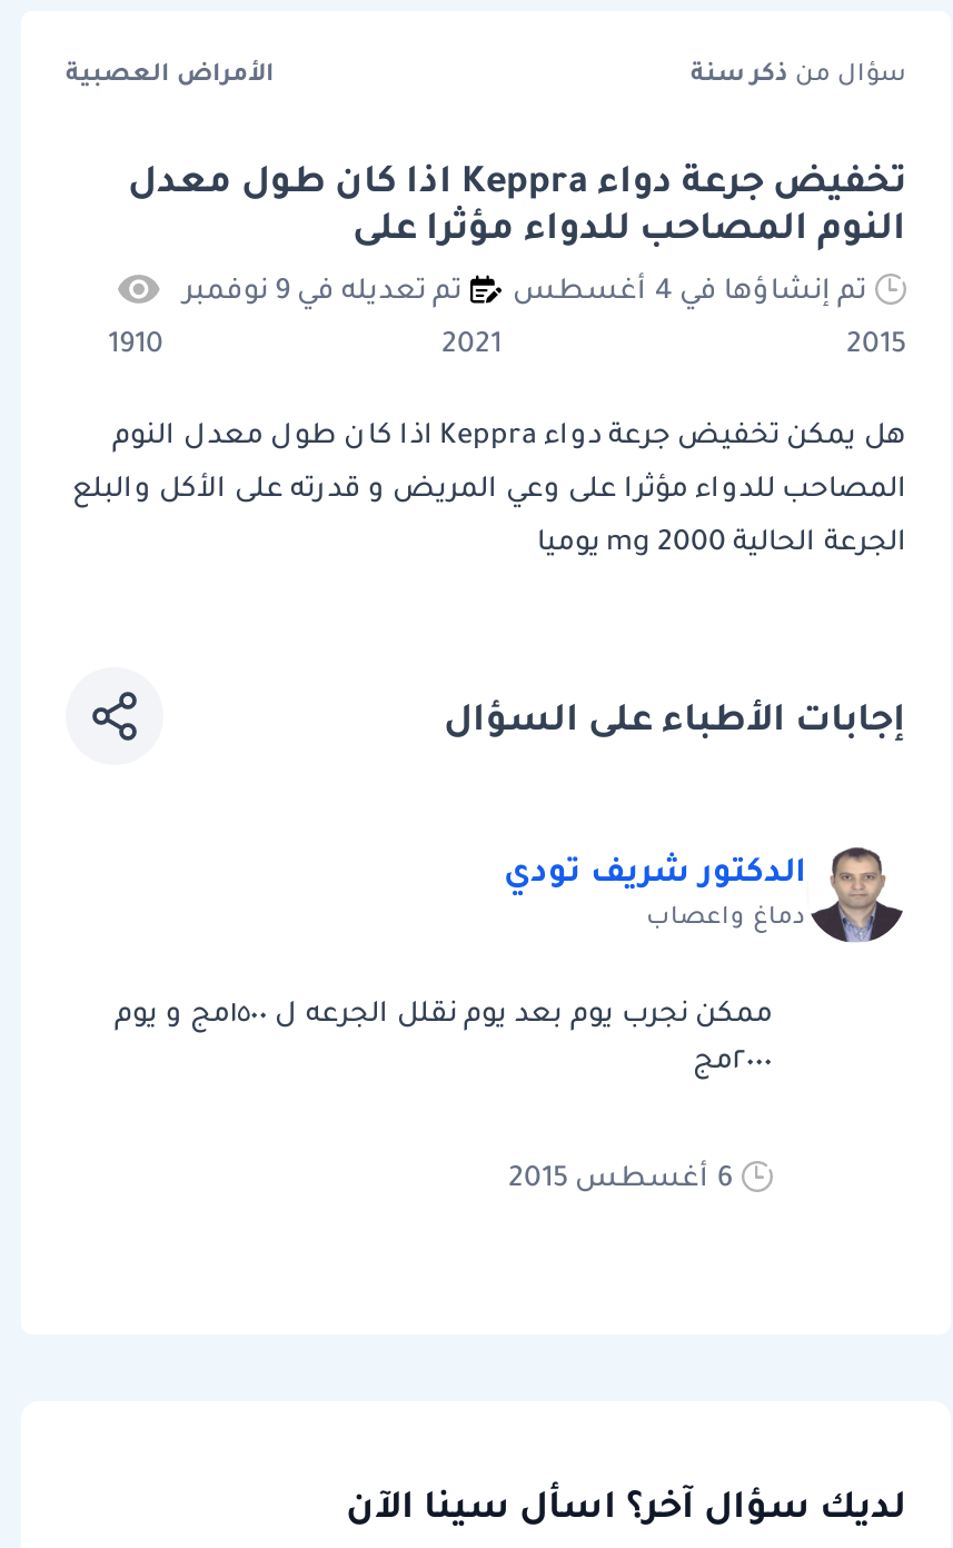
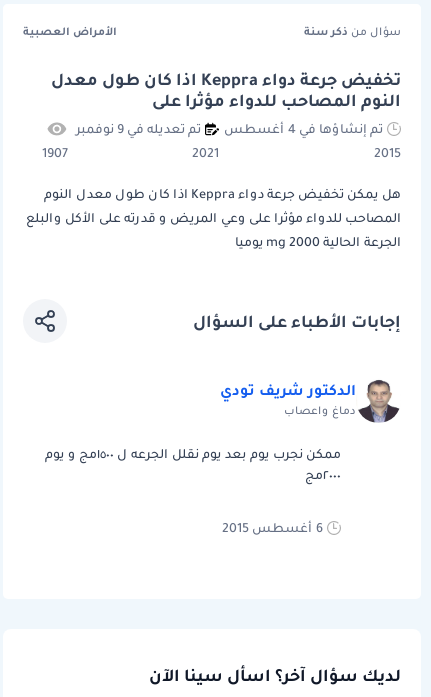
- 1910
+ 1907
